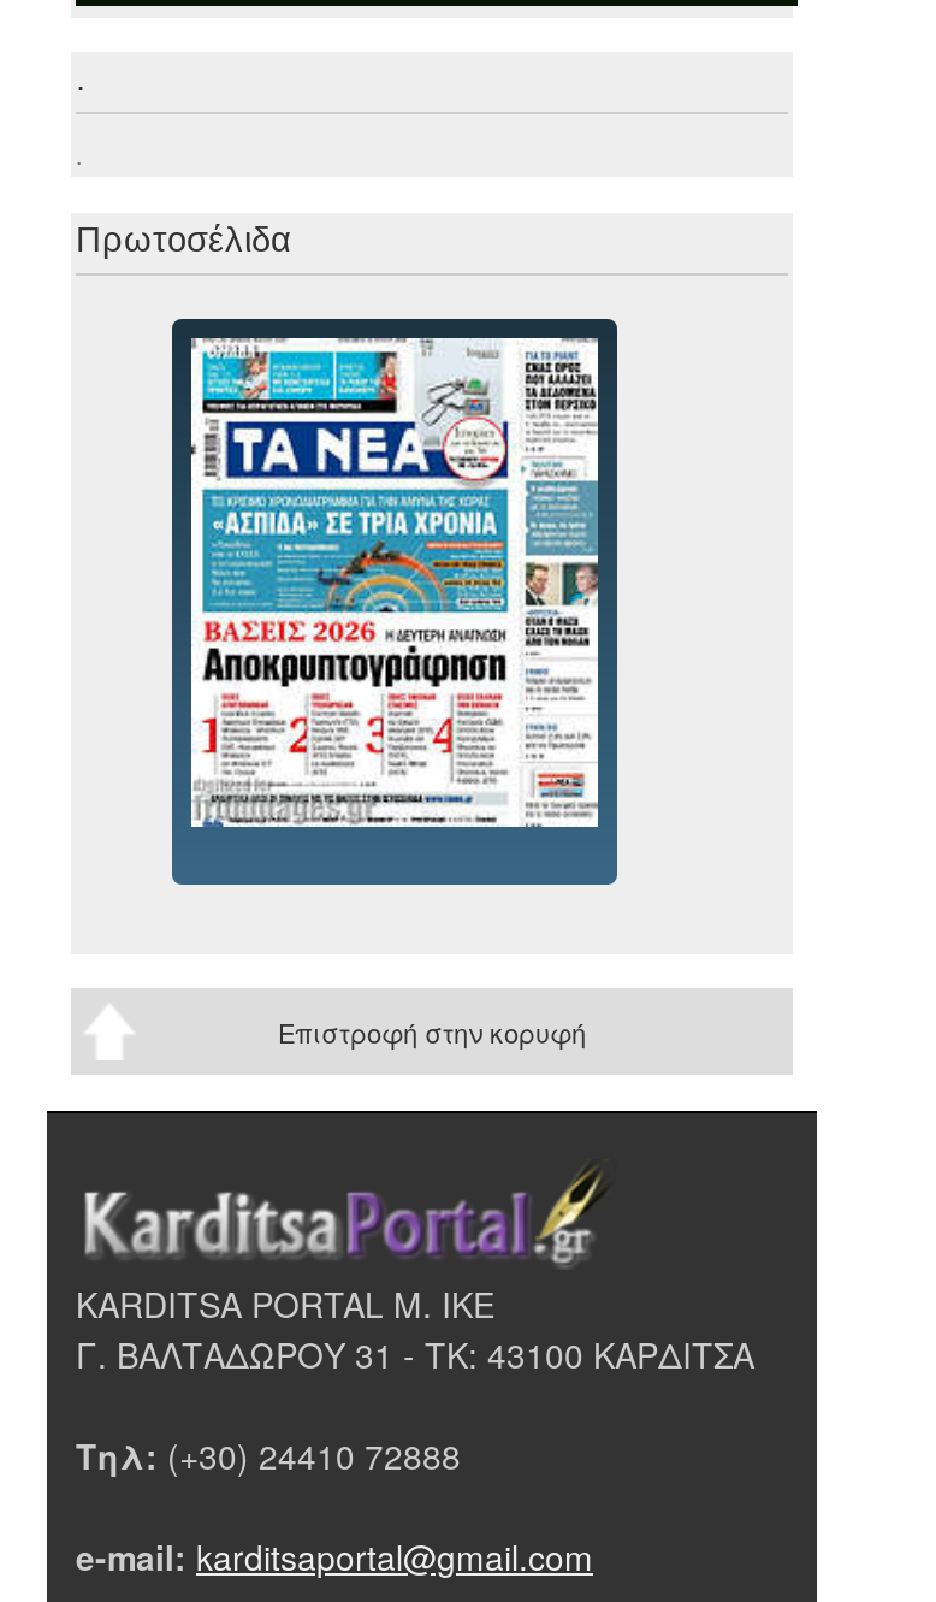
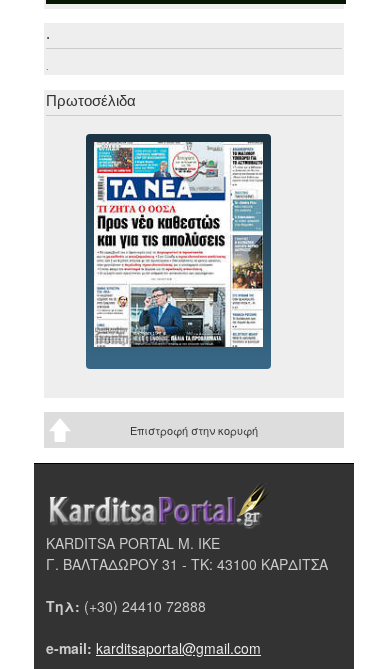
- [image]
+ [image]
